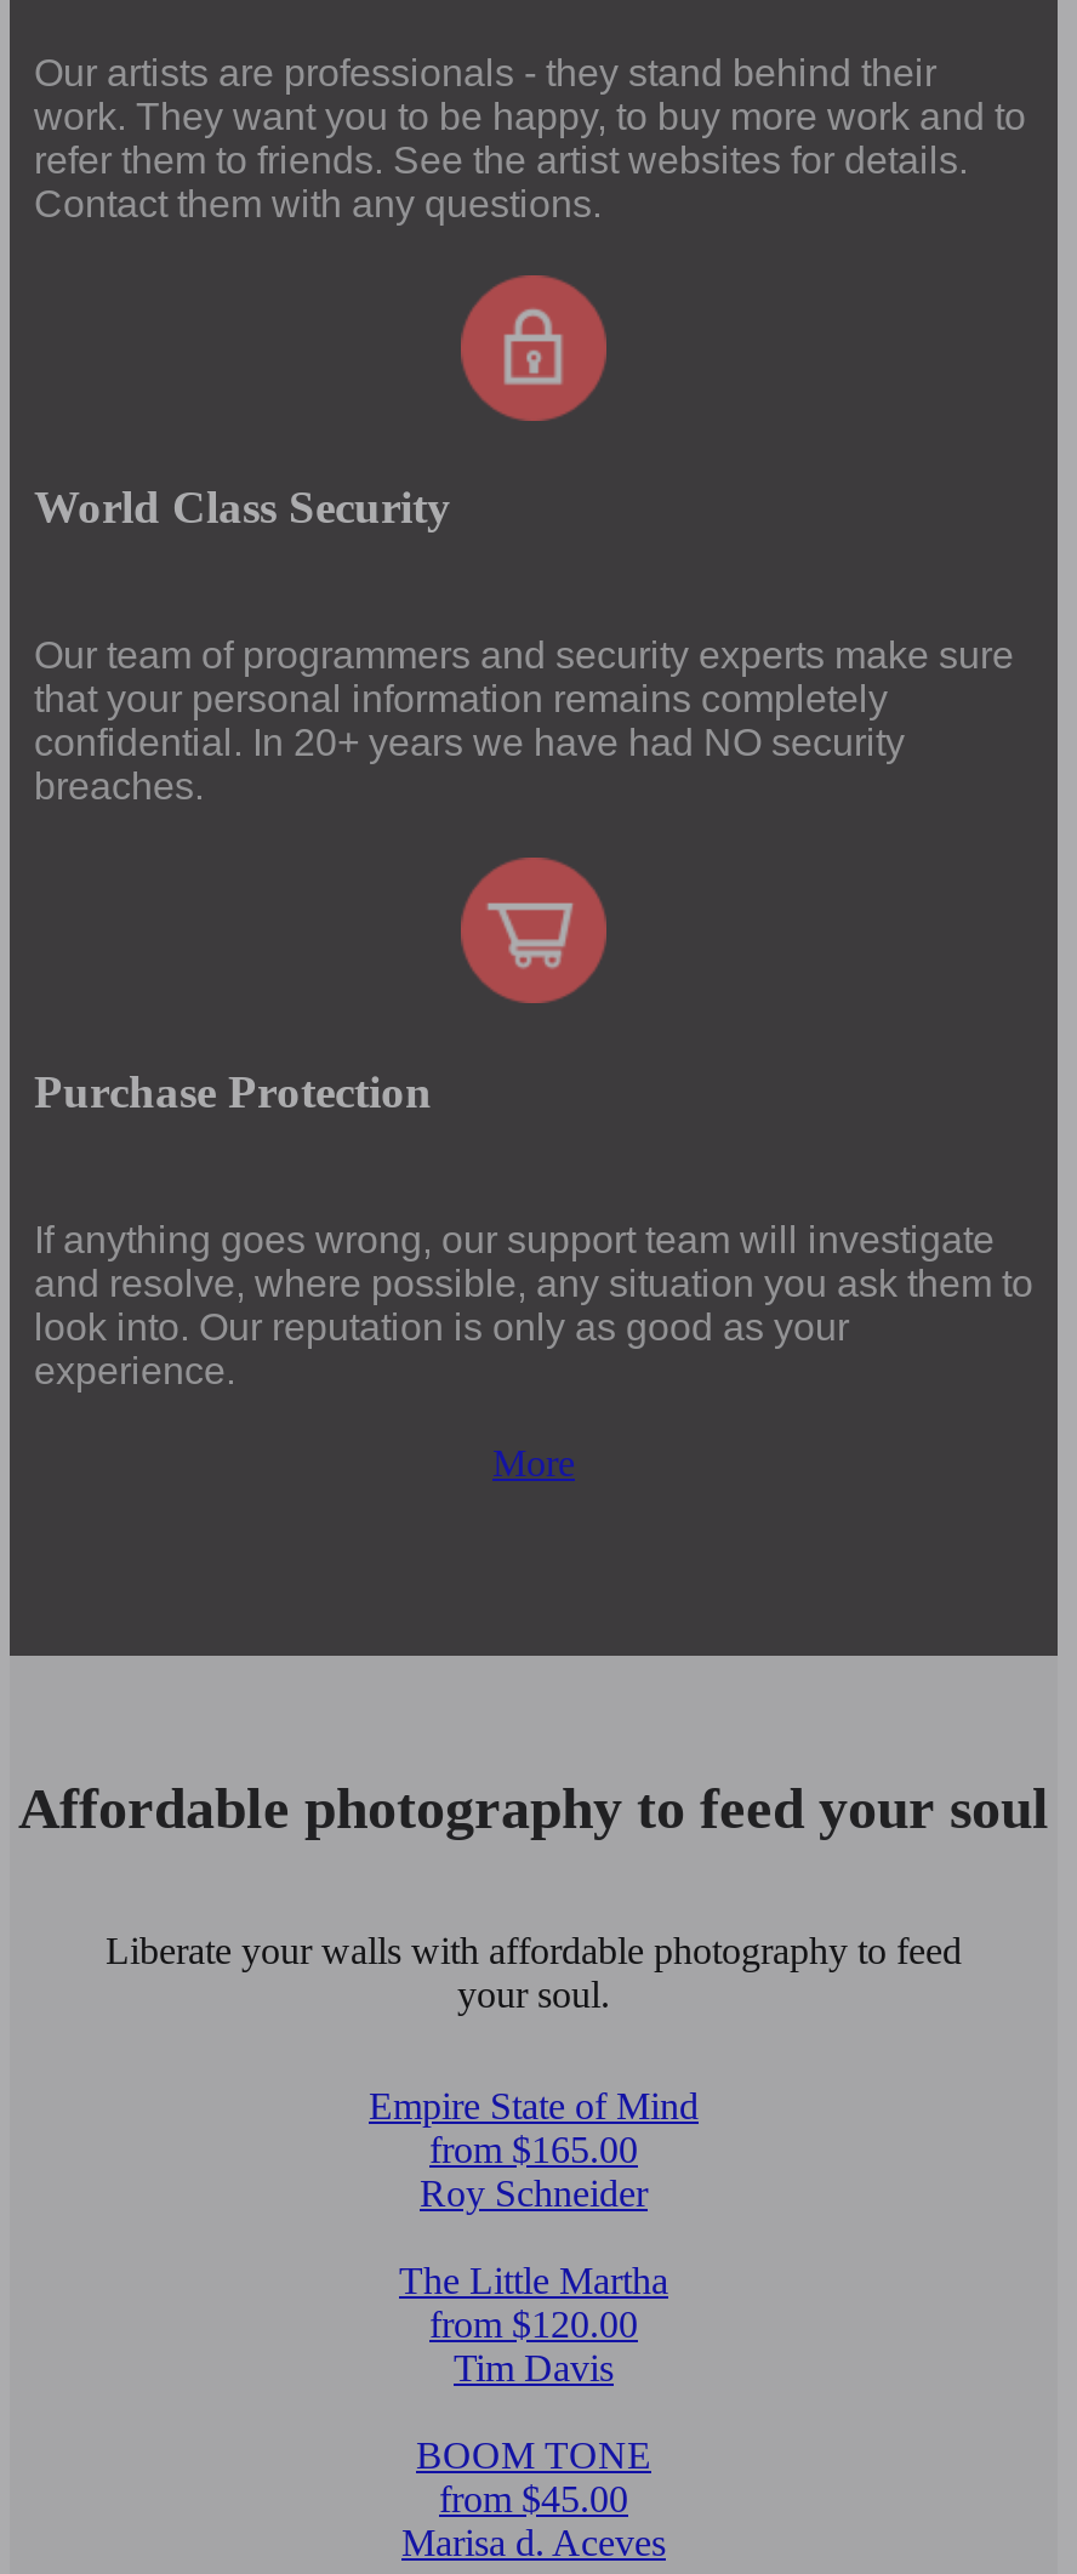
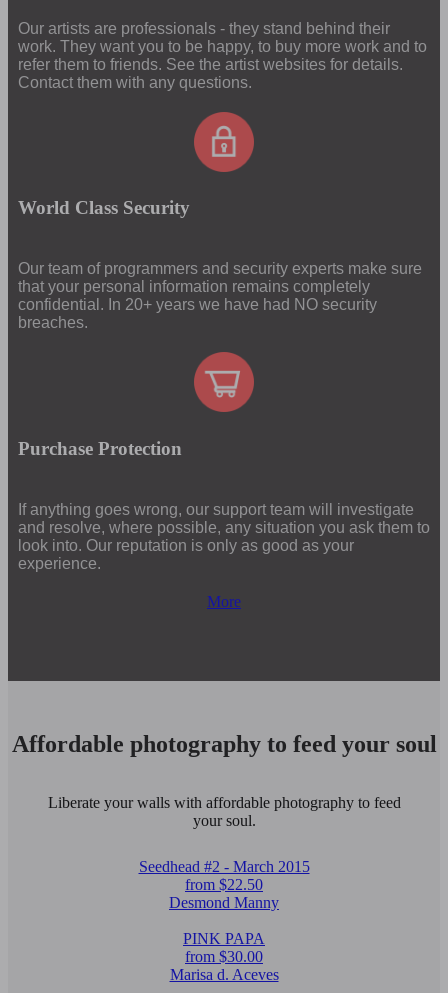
- Empire State of Mind
- from $165.00
- Roy Schneider
- The Little Martha
- from $120.00
- Tim Davis
- BOOM TONE
- from $45.00
+ Seedhead #2 - March 2015
+ from $22.50
+ Desmond Manny
+ PINK PAPA
+ from $30.00
